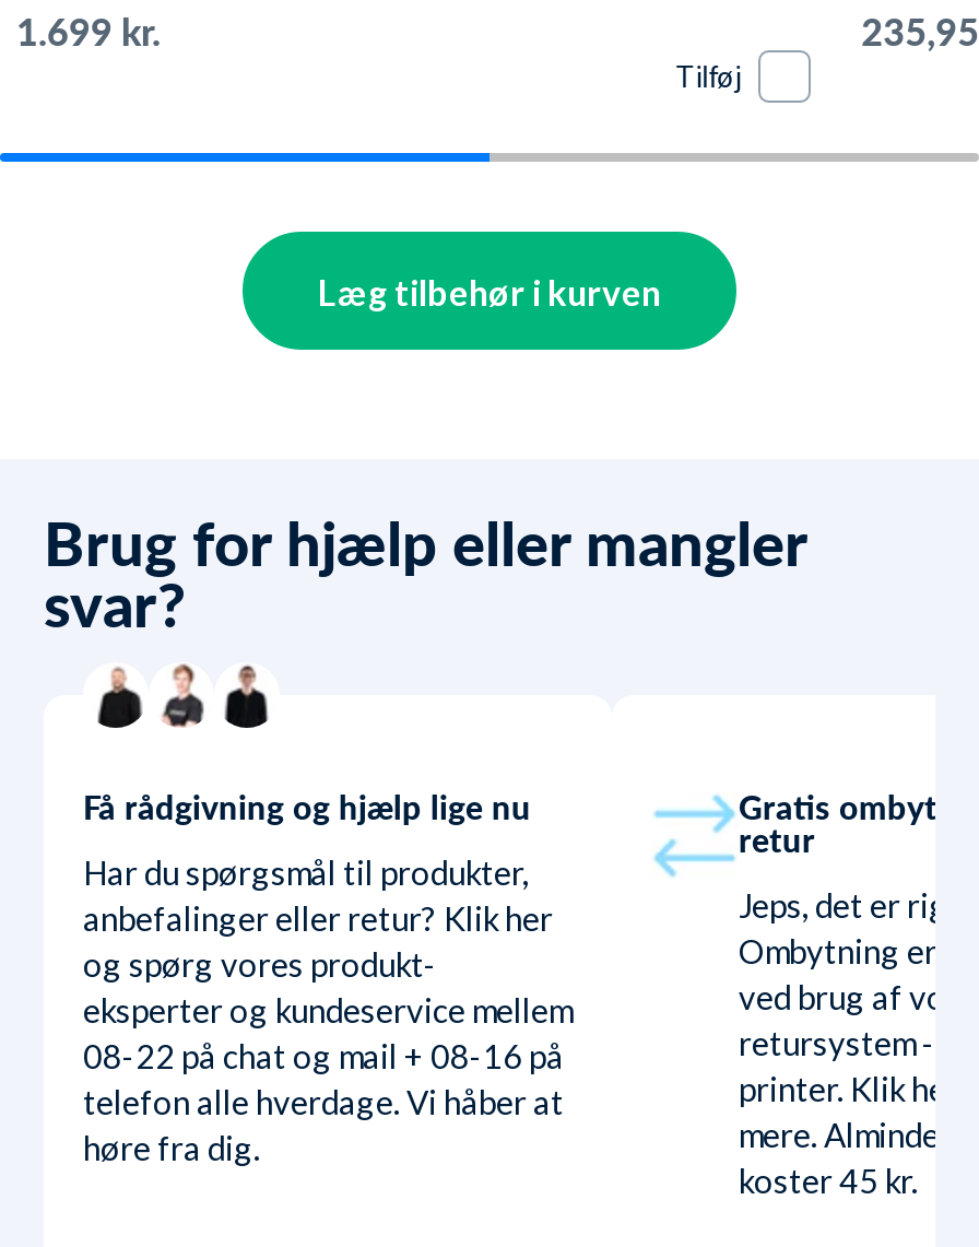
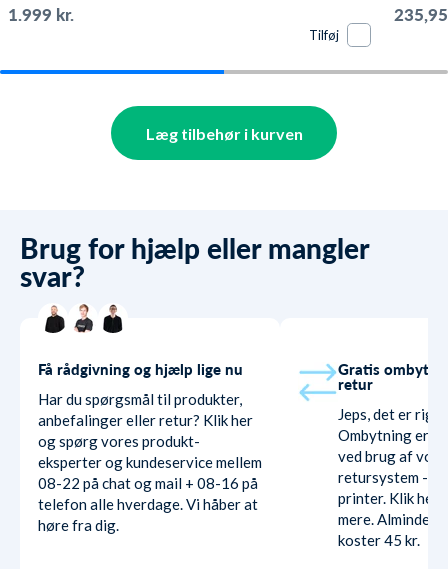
- 1.699 kr.
+ 1.999 kr.
